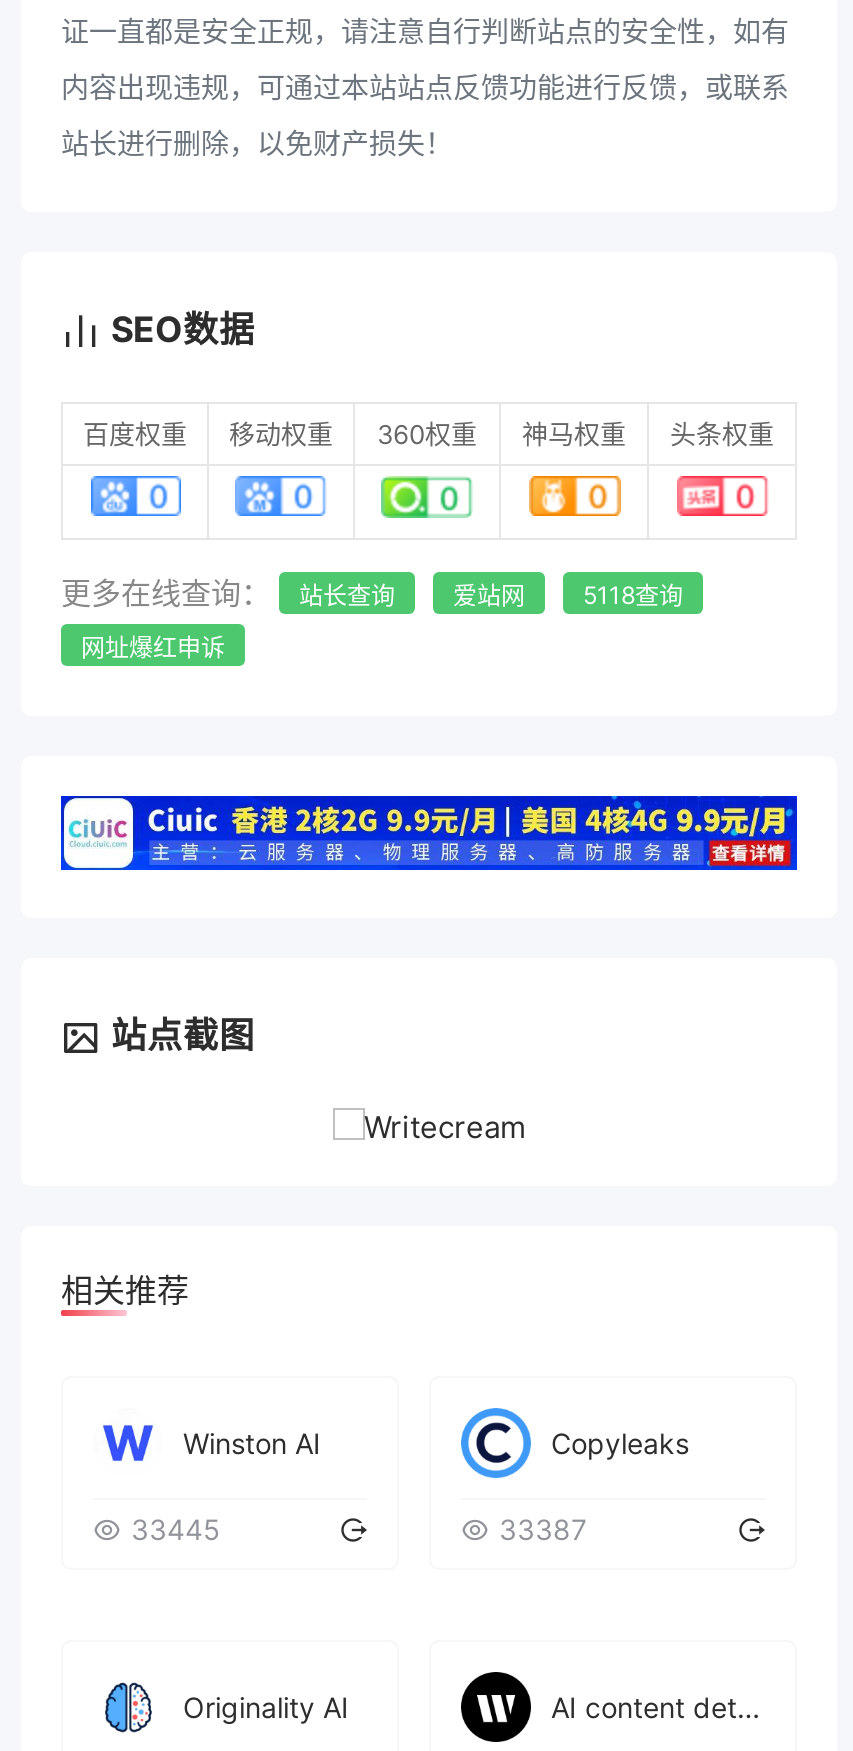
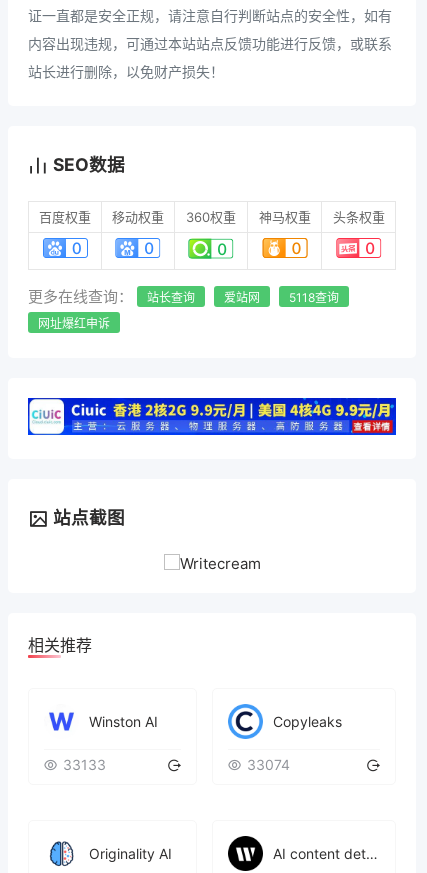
- 33445
+ 33133

- 33387
+ 33074
